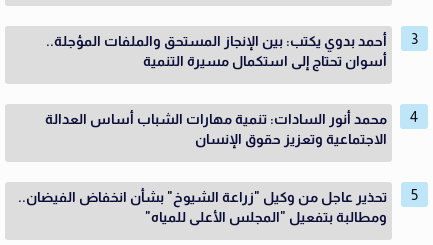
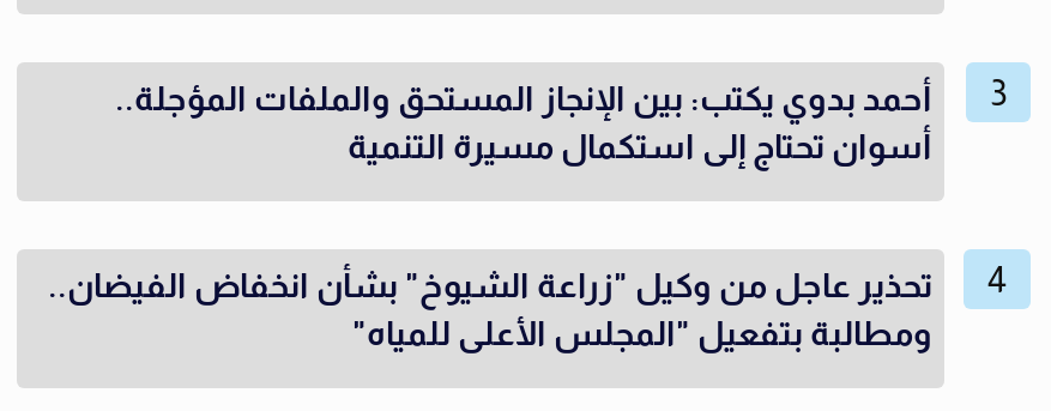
- محمد أنور السادات: تنمية مهارات الشباب أساس العدالة
- الاجتماعية وتعزيز حقوق الإنسان
